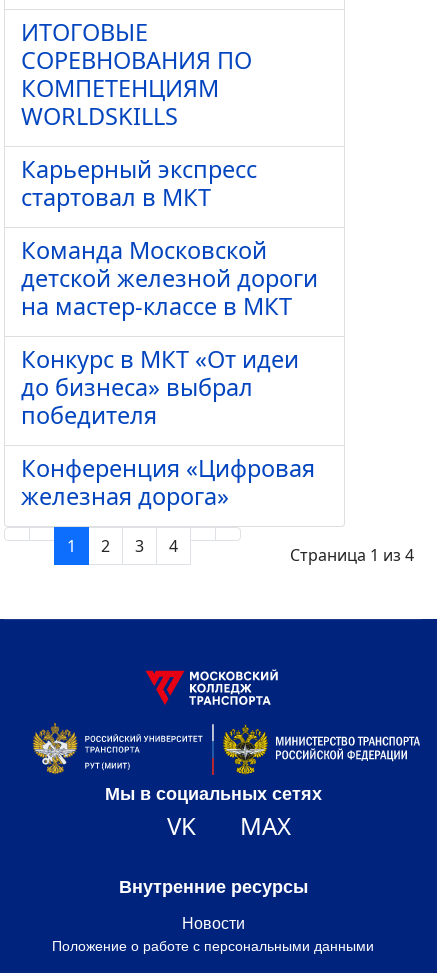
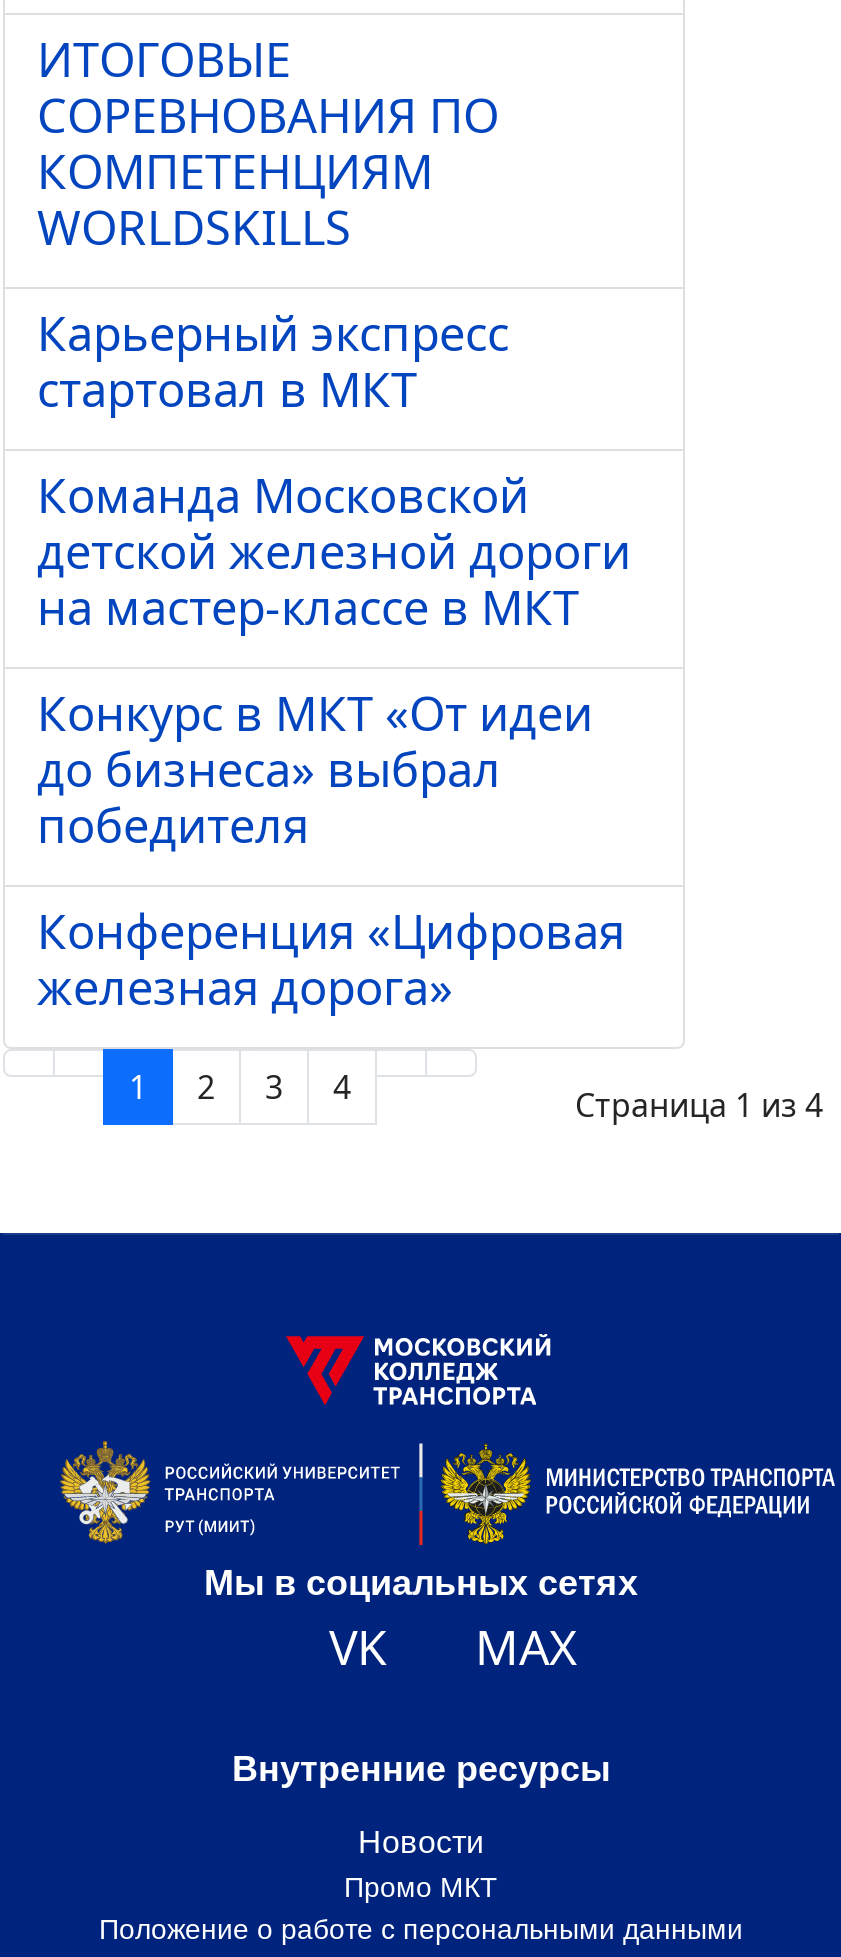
+ Промо МКТ
